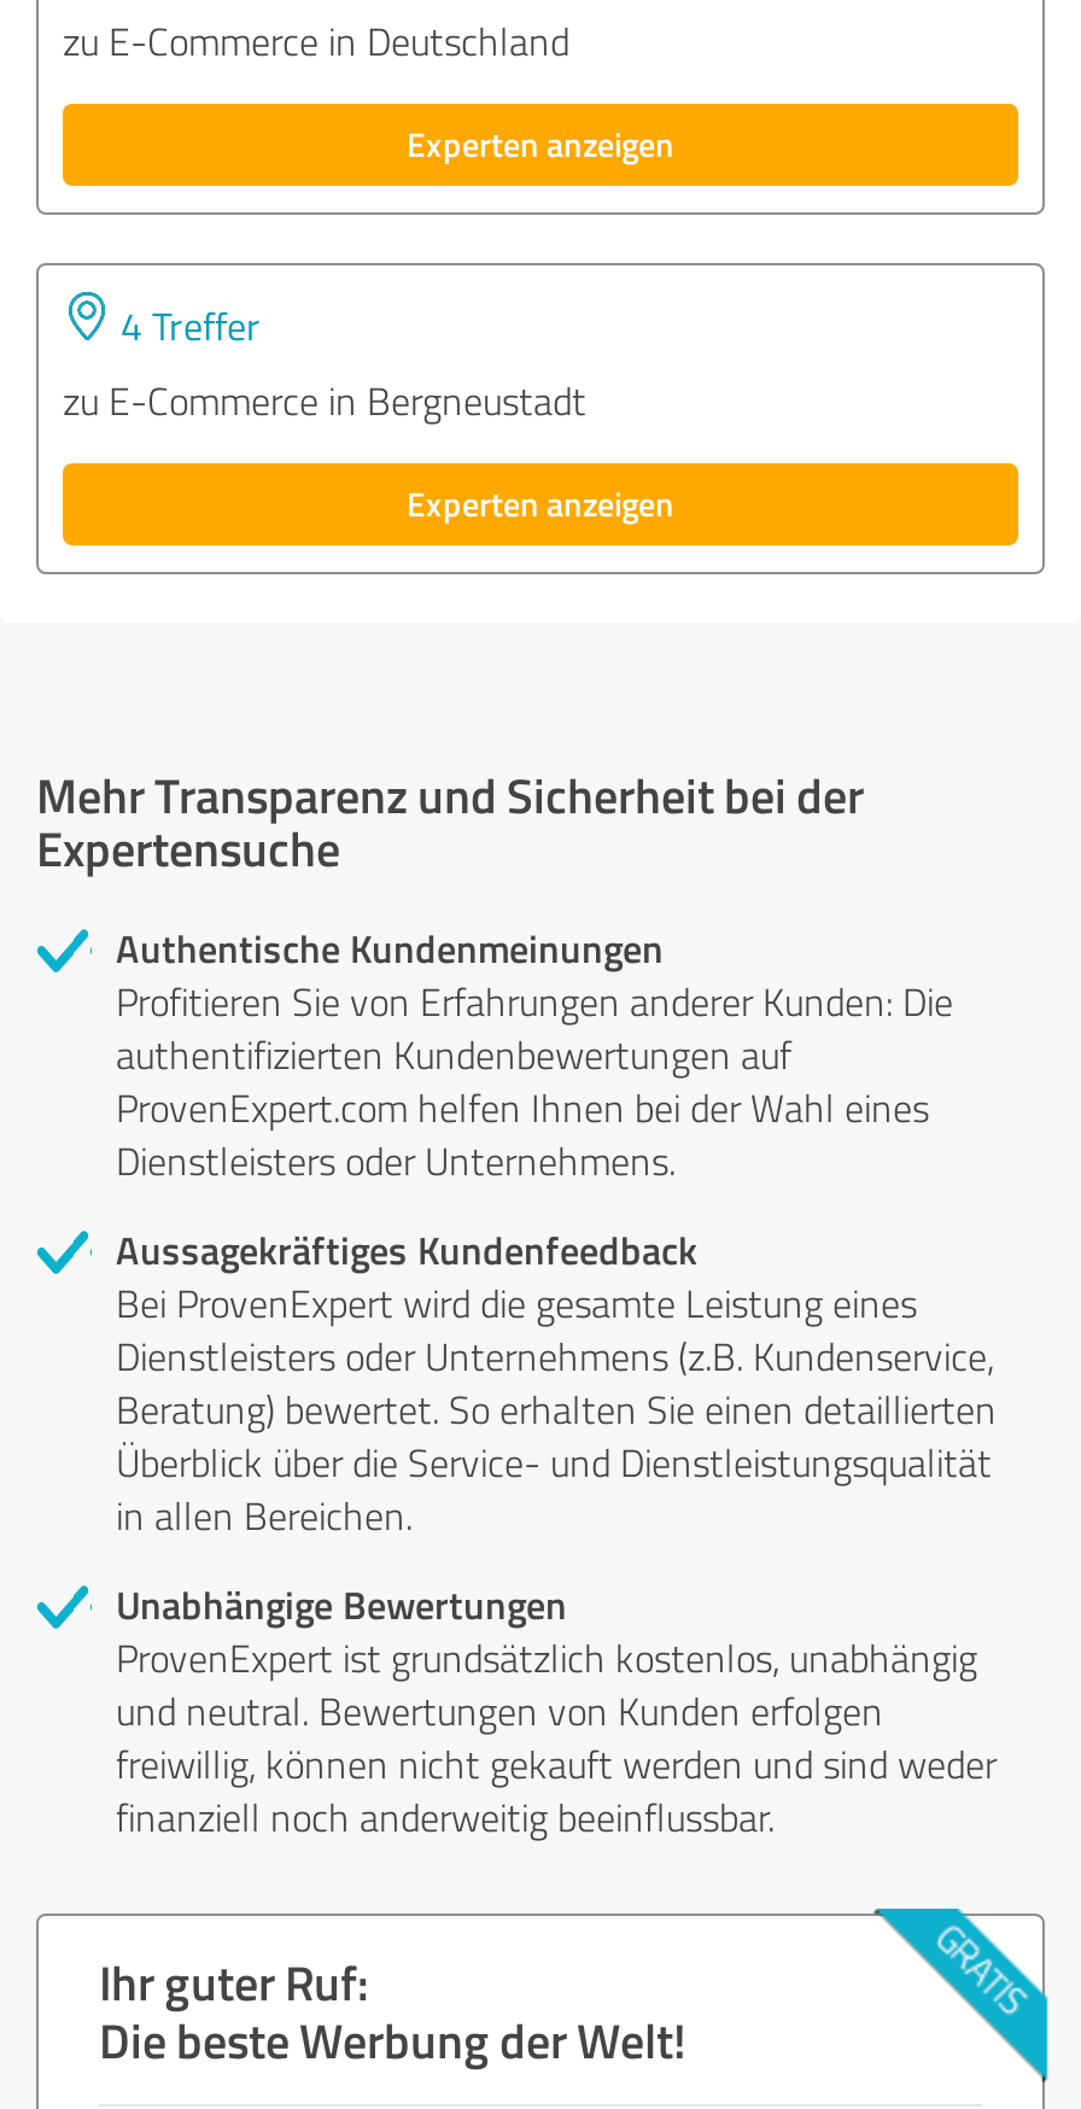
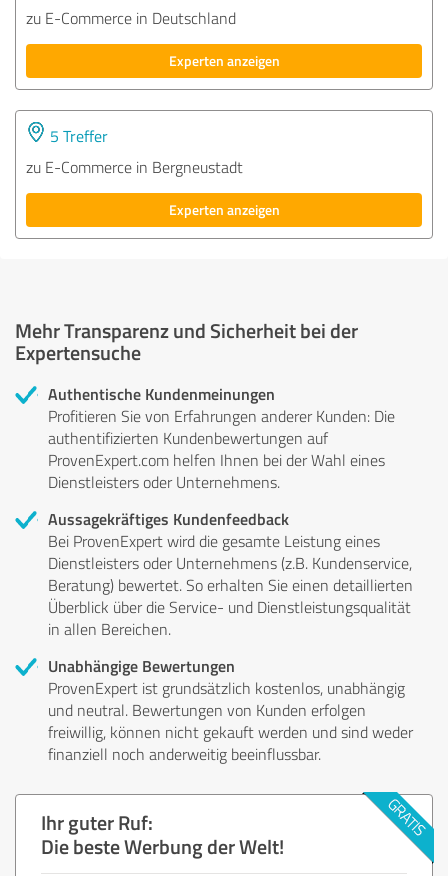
- 4 Treffer
+ 5 Treffer
